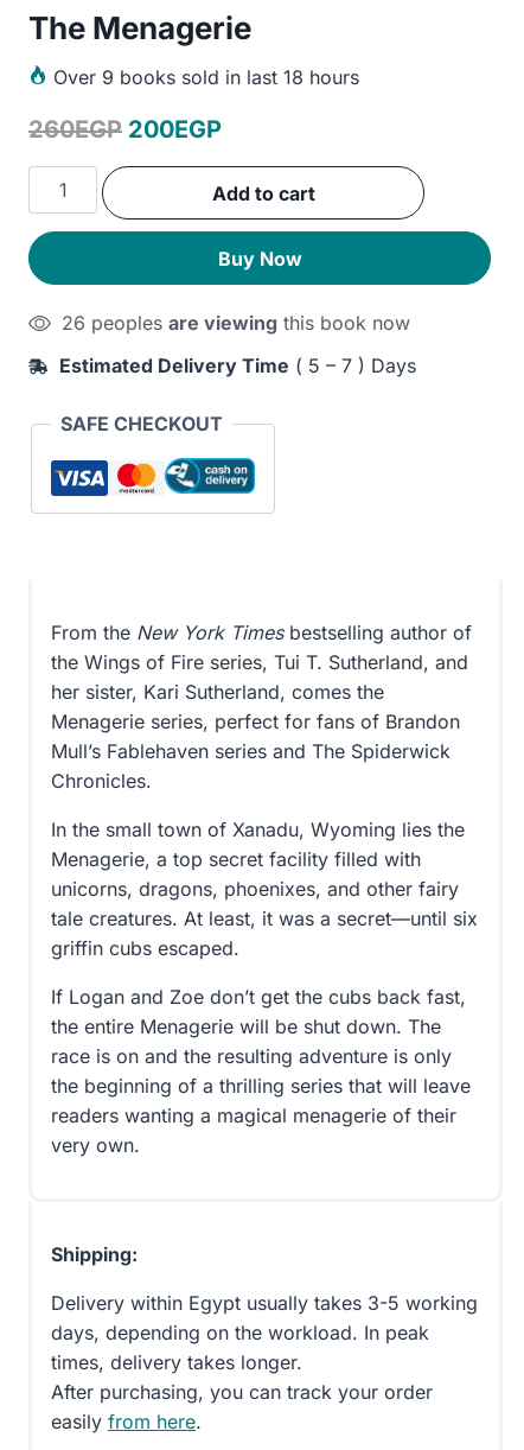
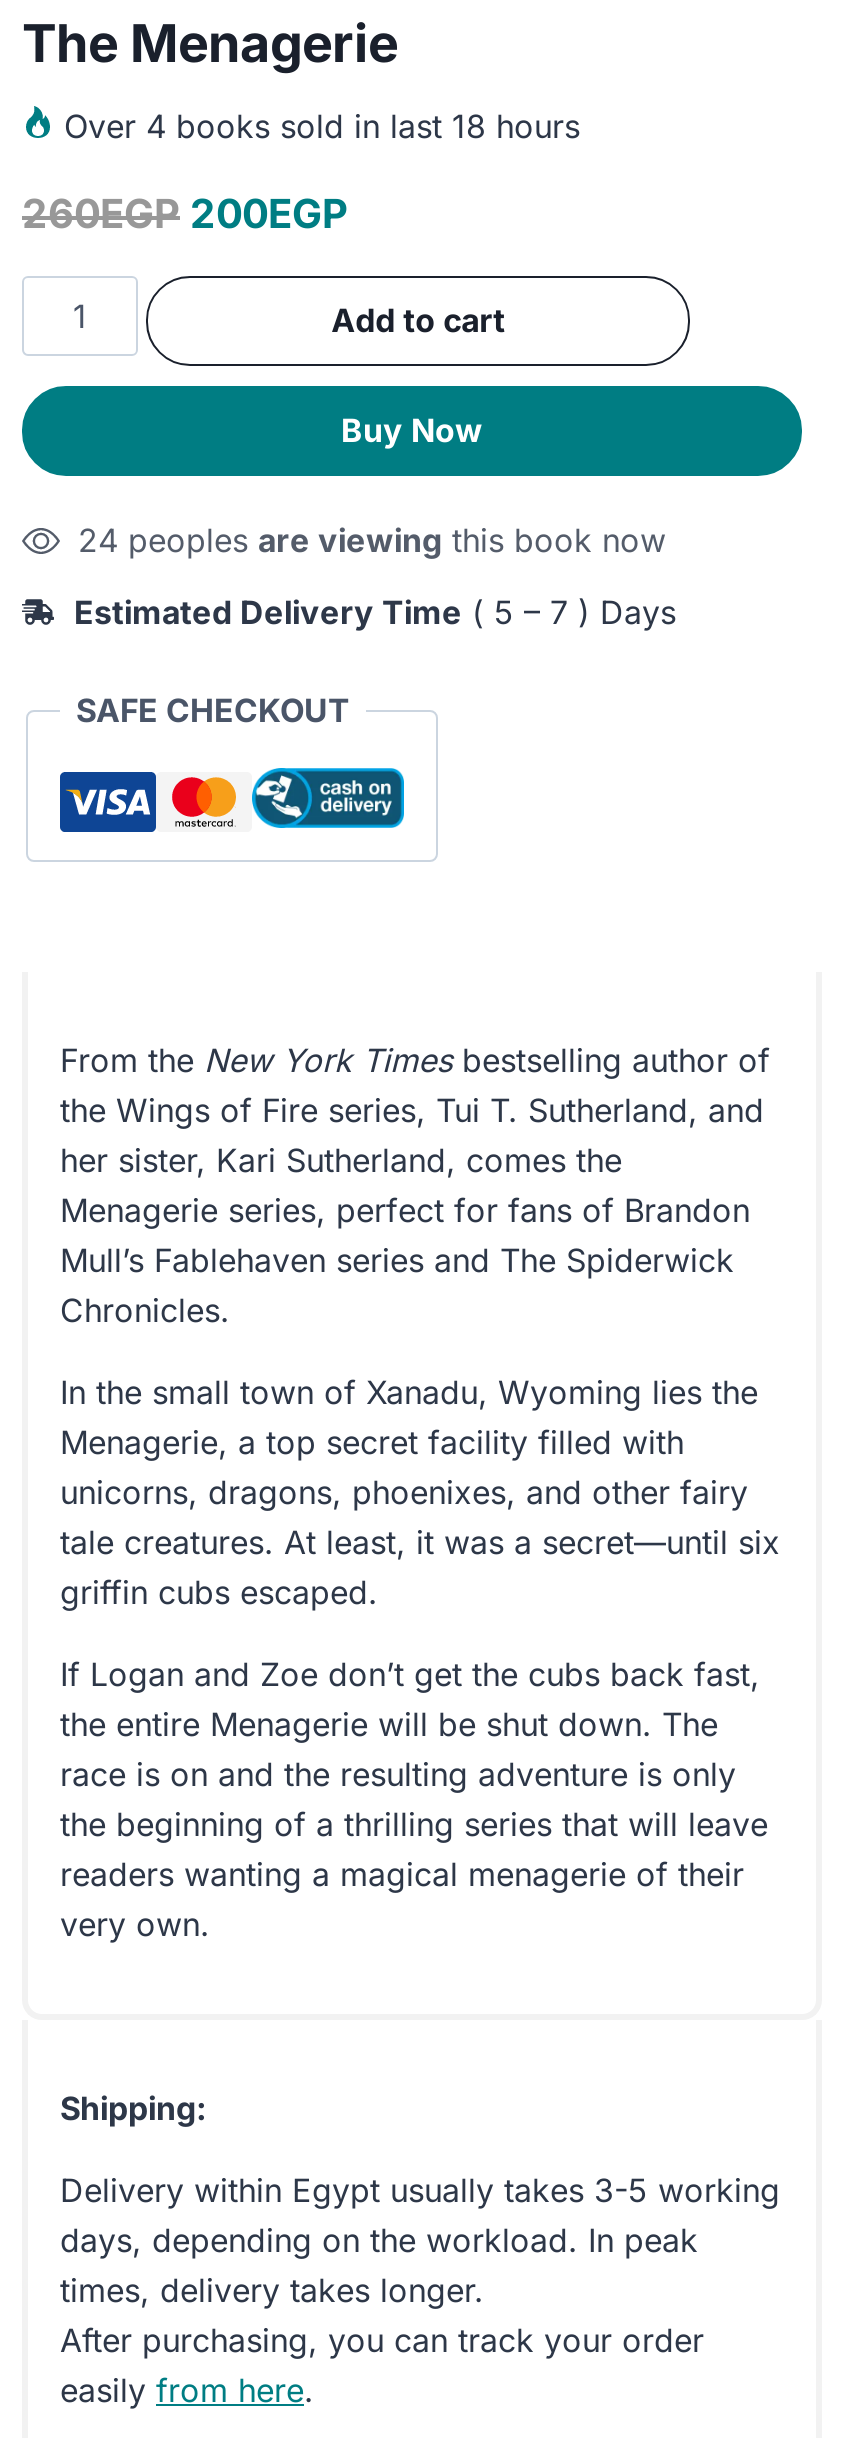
- Over 9 books sold in last 18 hours
+ Over 4 books sold in last 18 hours

- 26 peoples are viewing this book now
+ 24 peoples are viewing this book now
